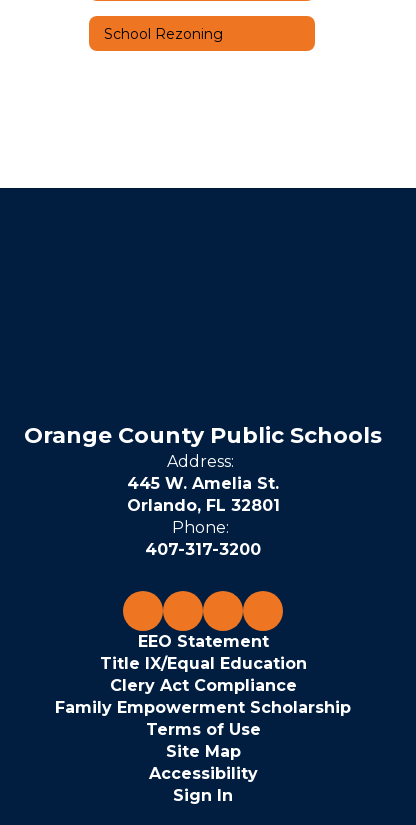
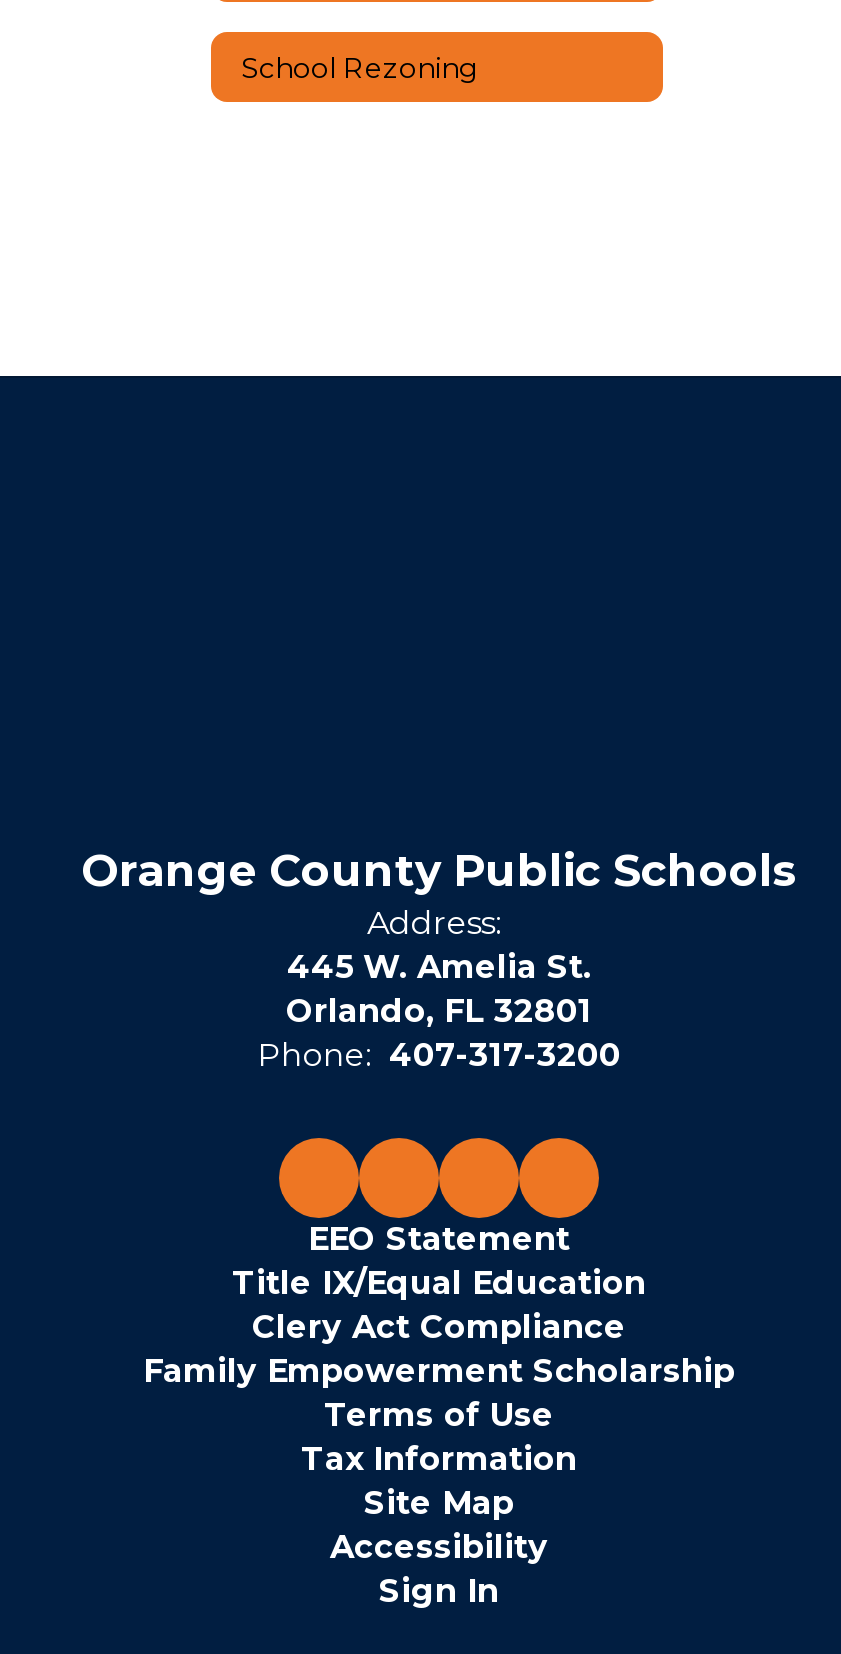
moved up: EEO Statement | Title IX/Equal Education | Clery Act Compliance | Family Empowerment Scholarship | Terms of Use

+ Tax Information
